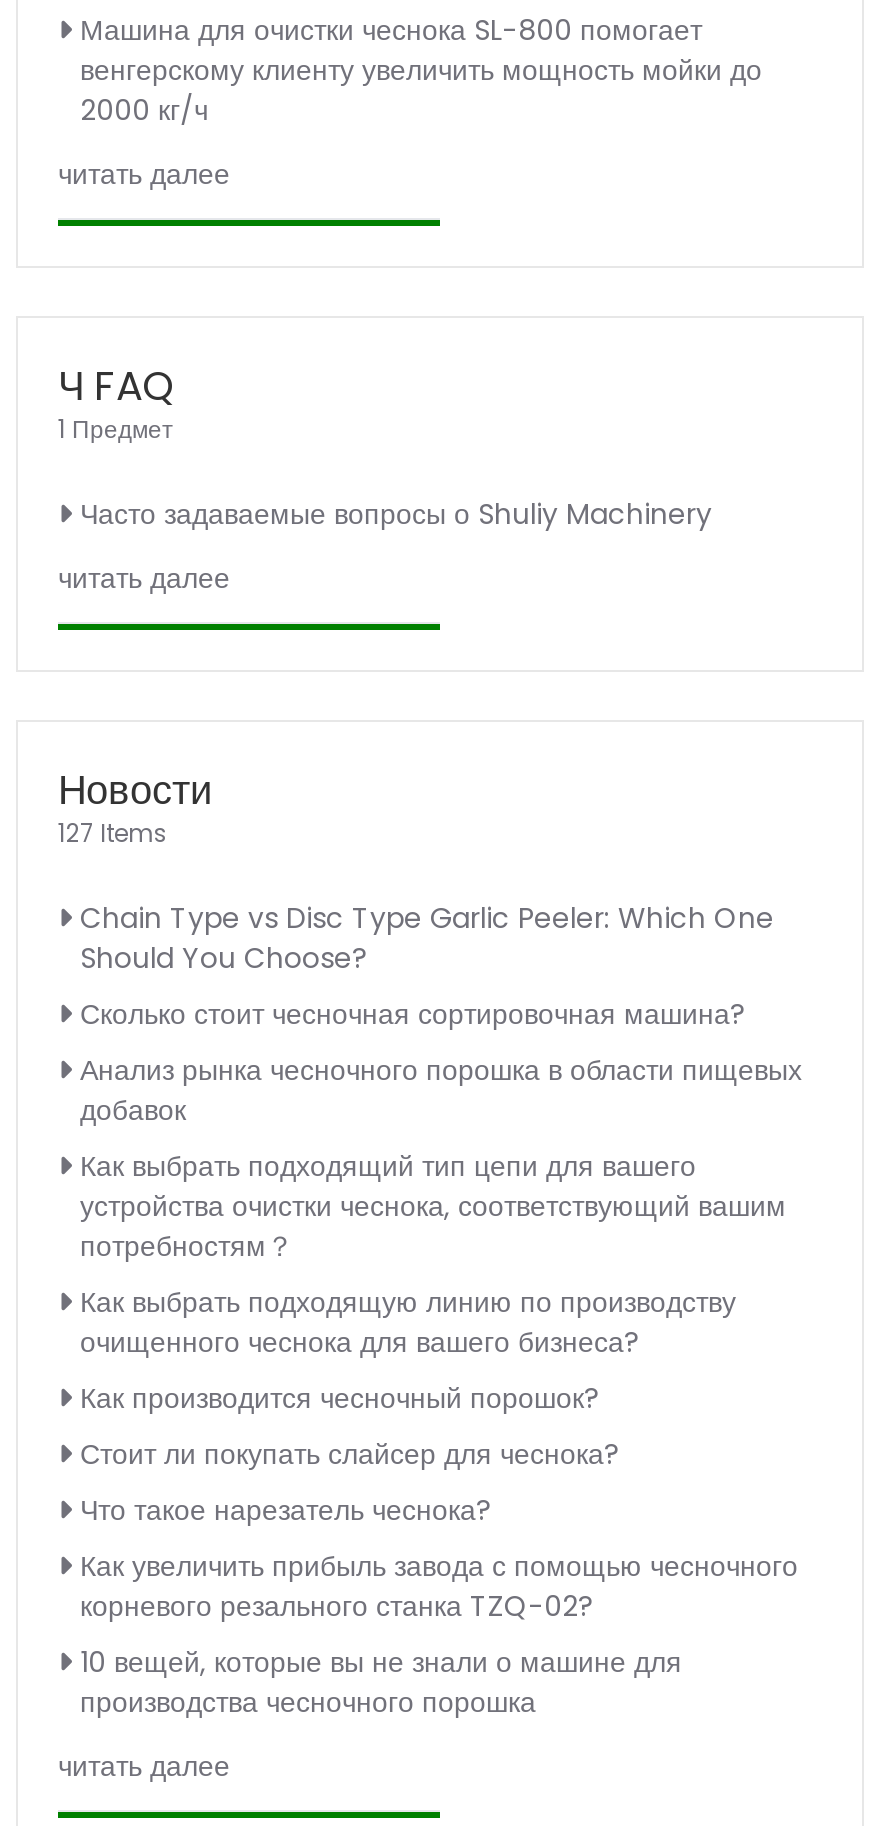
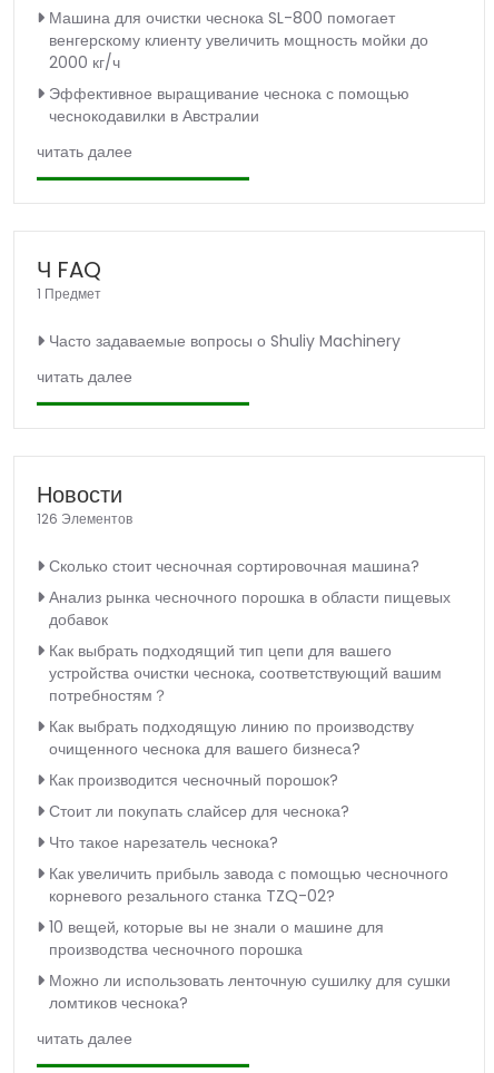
+ Эффективное выращивание чеснока с помощью
+ чеснокодавилки в Австралии

- 127 Items
- Chain Type vs Disc Type Garlic Peeler: Which One
- Should You Choose?
+ 126 Элементов

+ Можно ли использовать ленточную сушилку для сушки
+ ломтиков чеснока?
